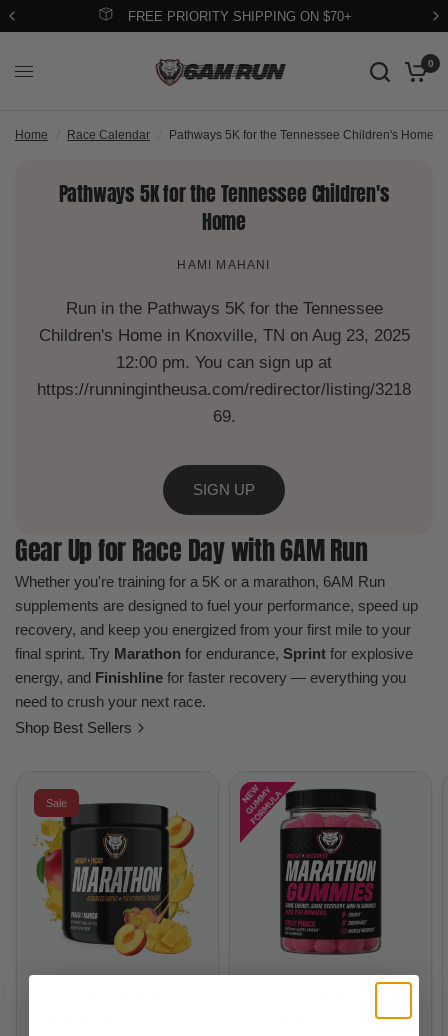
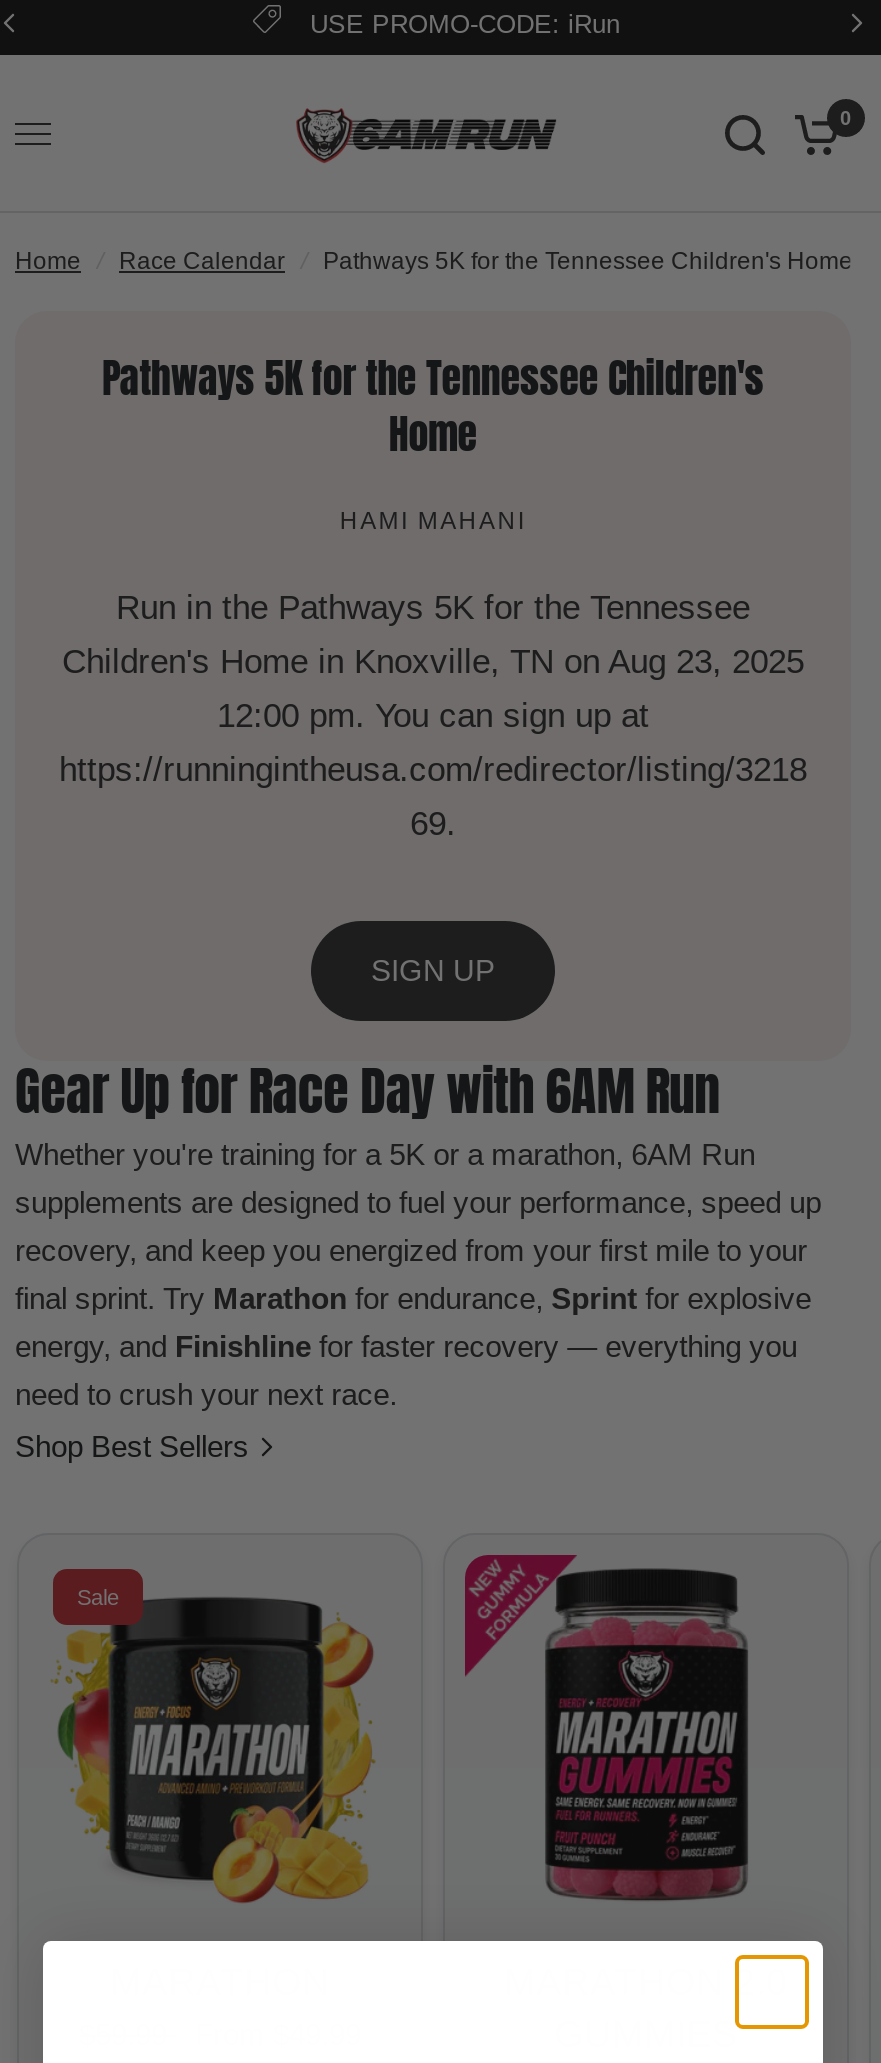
- FREE PRIORITY SHIPPING ON $70+
+ USE PROMO-CODE: iRun
